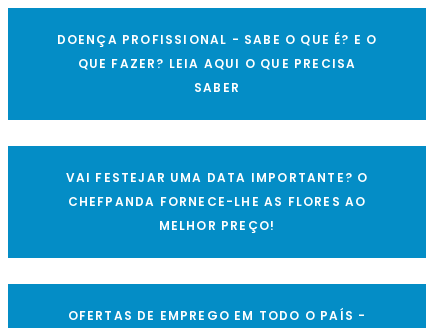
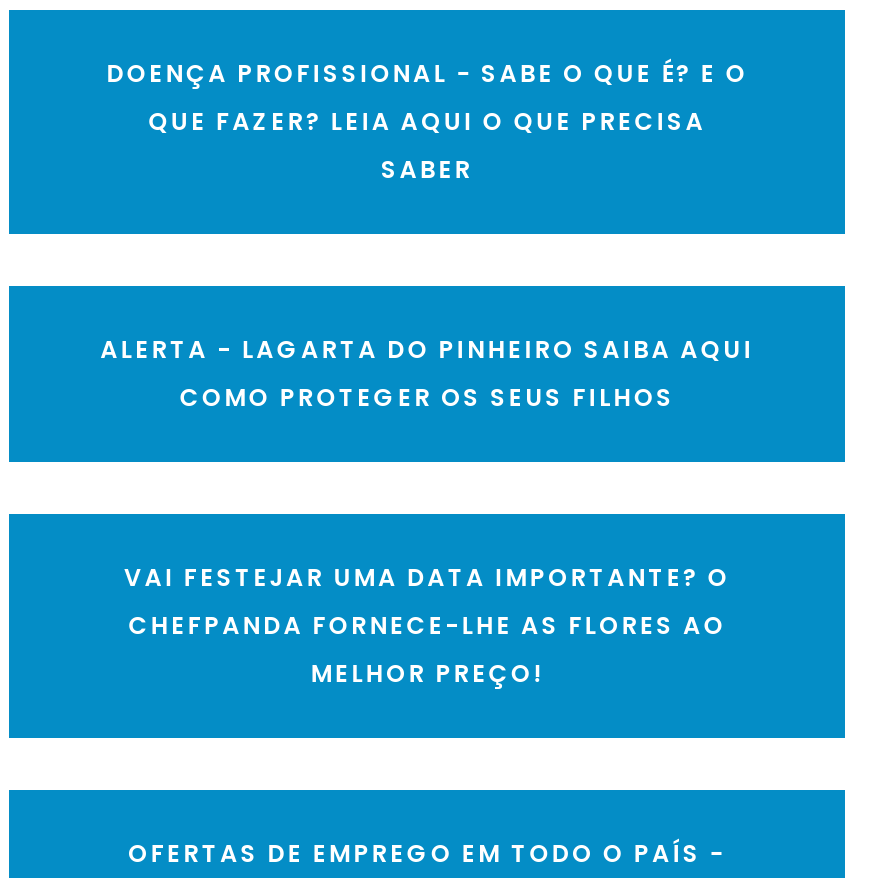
+ ALERTA - LAGARTA DO PINHEIRO SAIBA AQUI
+ COMO PROTEGER OS SEUS FILHOS
